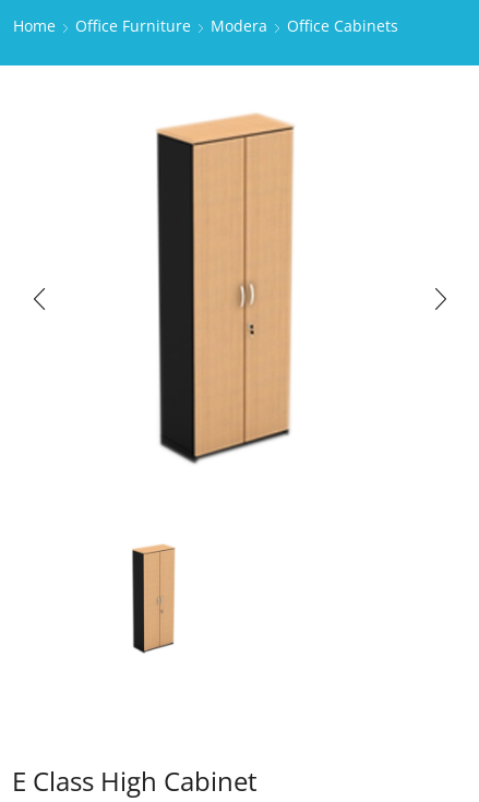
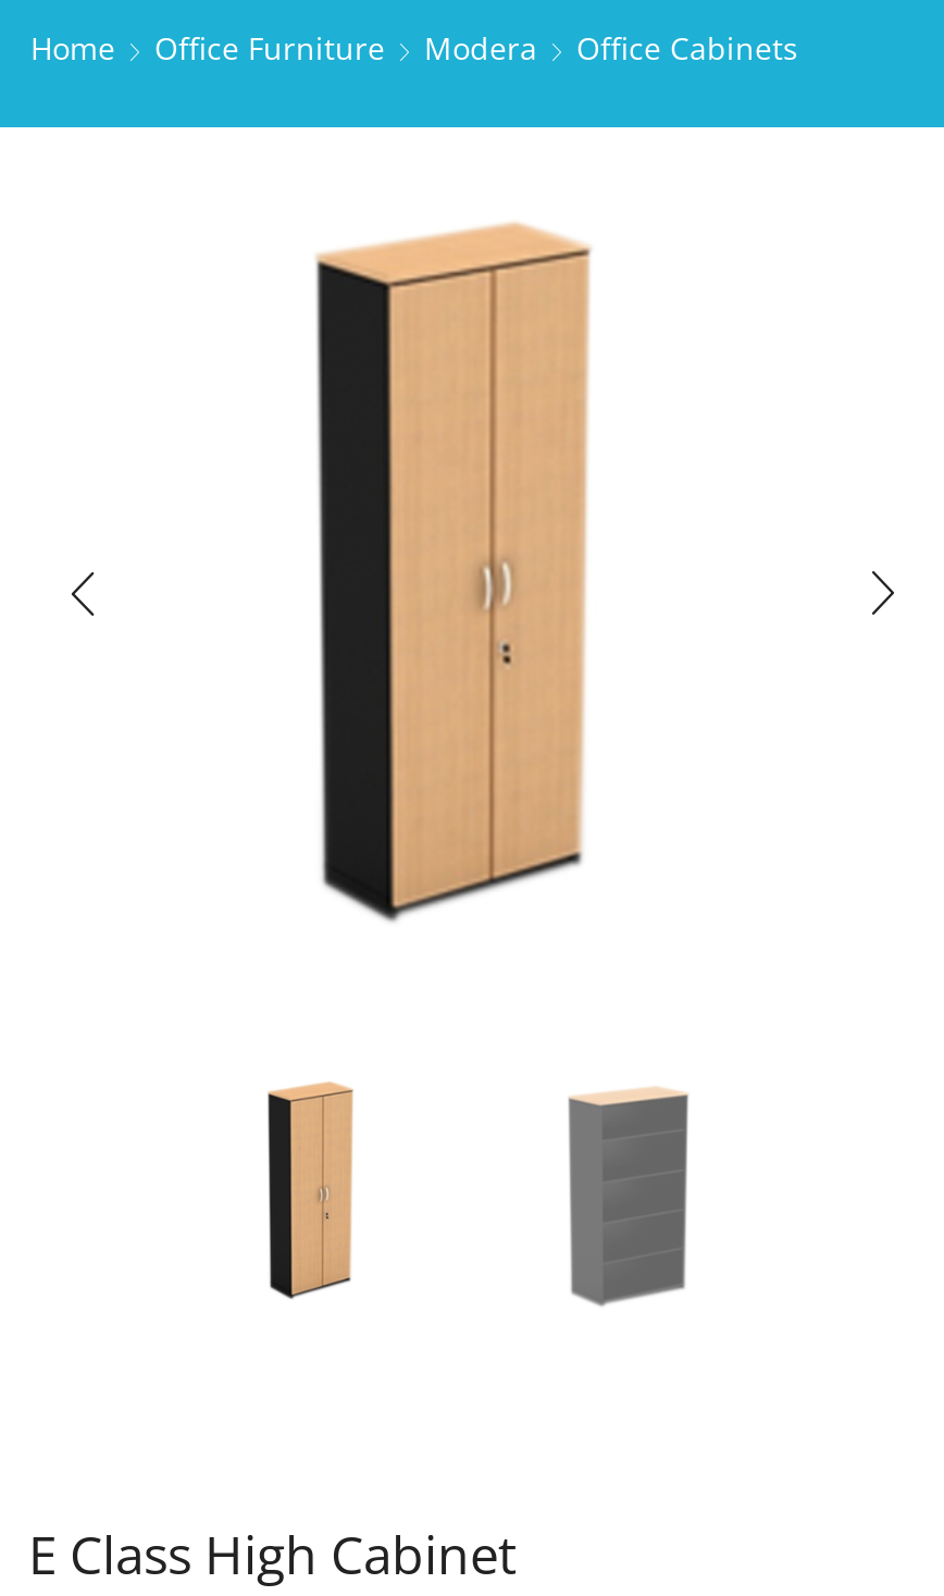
+ [image]
